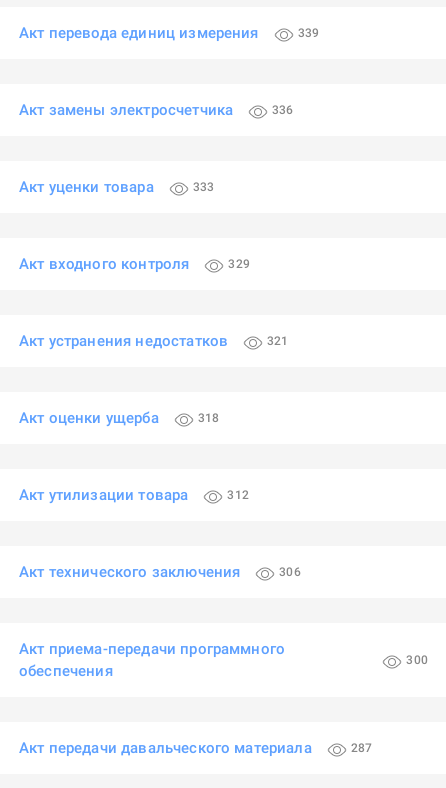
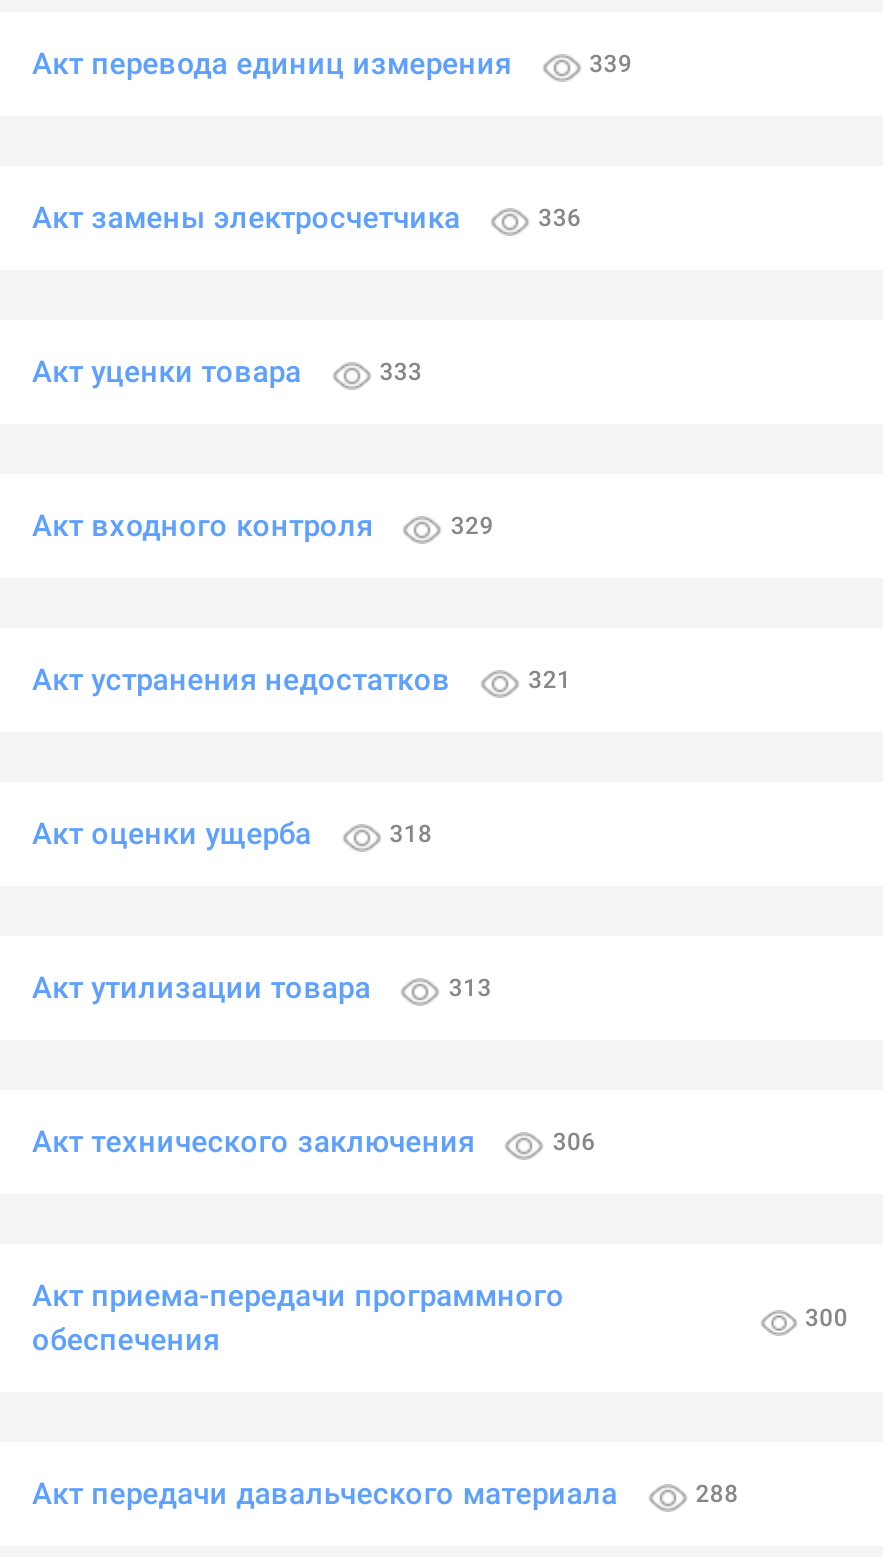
- 312
+ 313

- 287
+ 288
